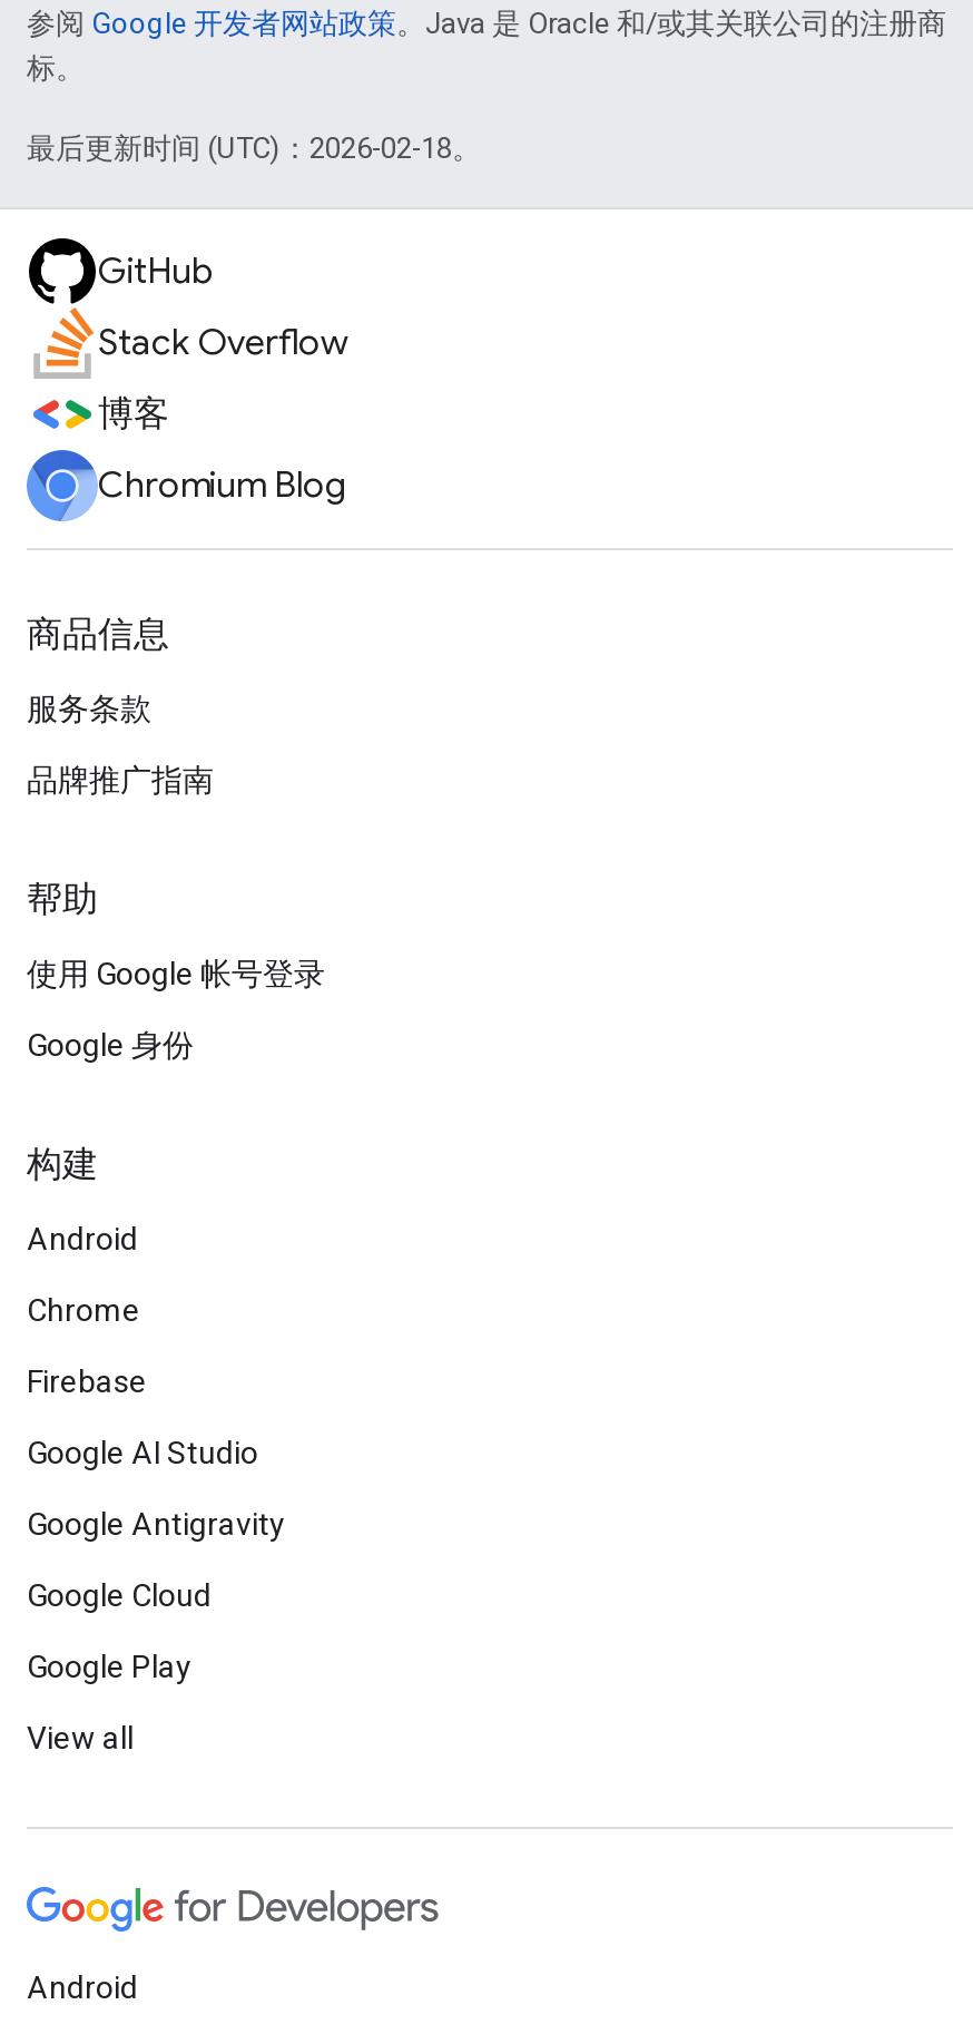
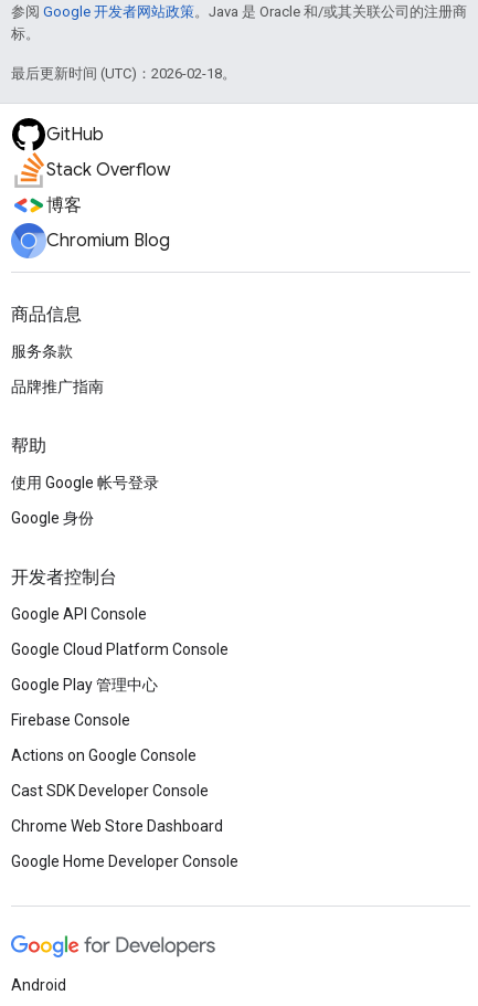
- 构建
+ 开发者控制台

- Android
+ Google API Console

- Chrome
+ Google Cloud Platform Console

- Firebase
+ Google Play 管理中心

- Google AI Studio
+ Firebase Console

- Google Antigravity
+ Actions on Google Console

- Google Cloud
+ Cast SDK Developer Console

- Google Play
+ Chrome Web Store Dashboard

- View all
+ Google Home Developer Console
